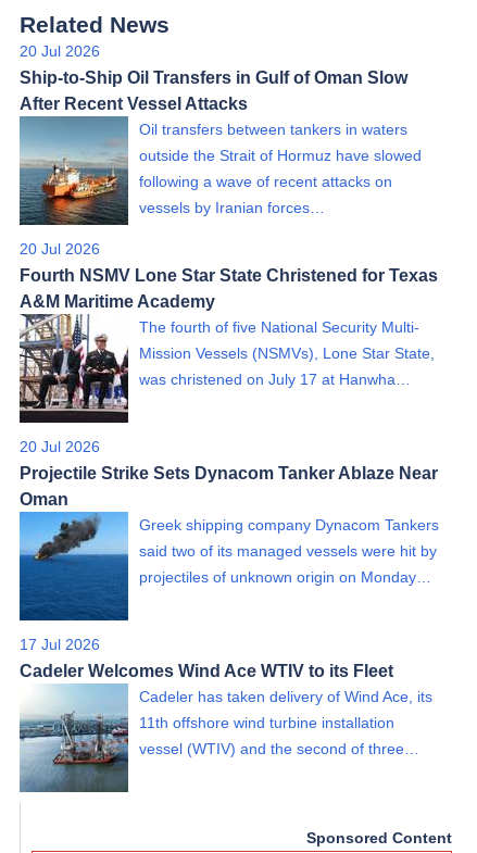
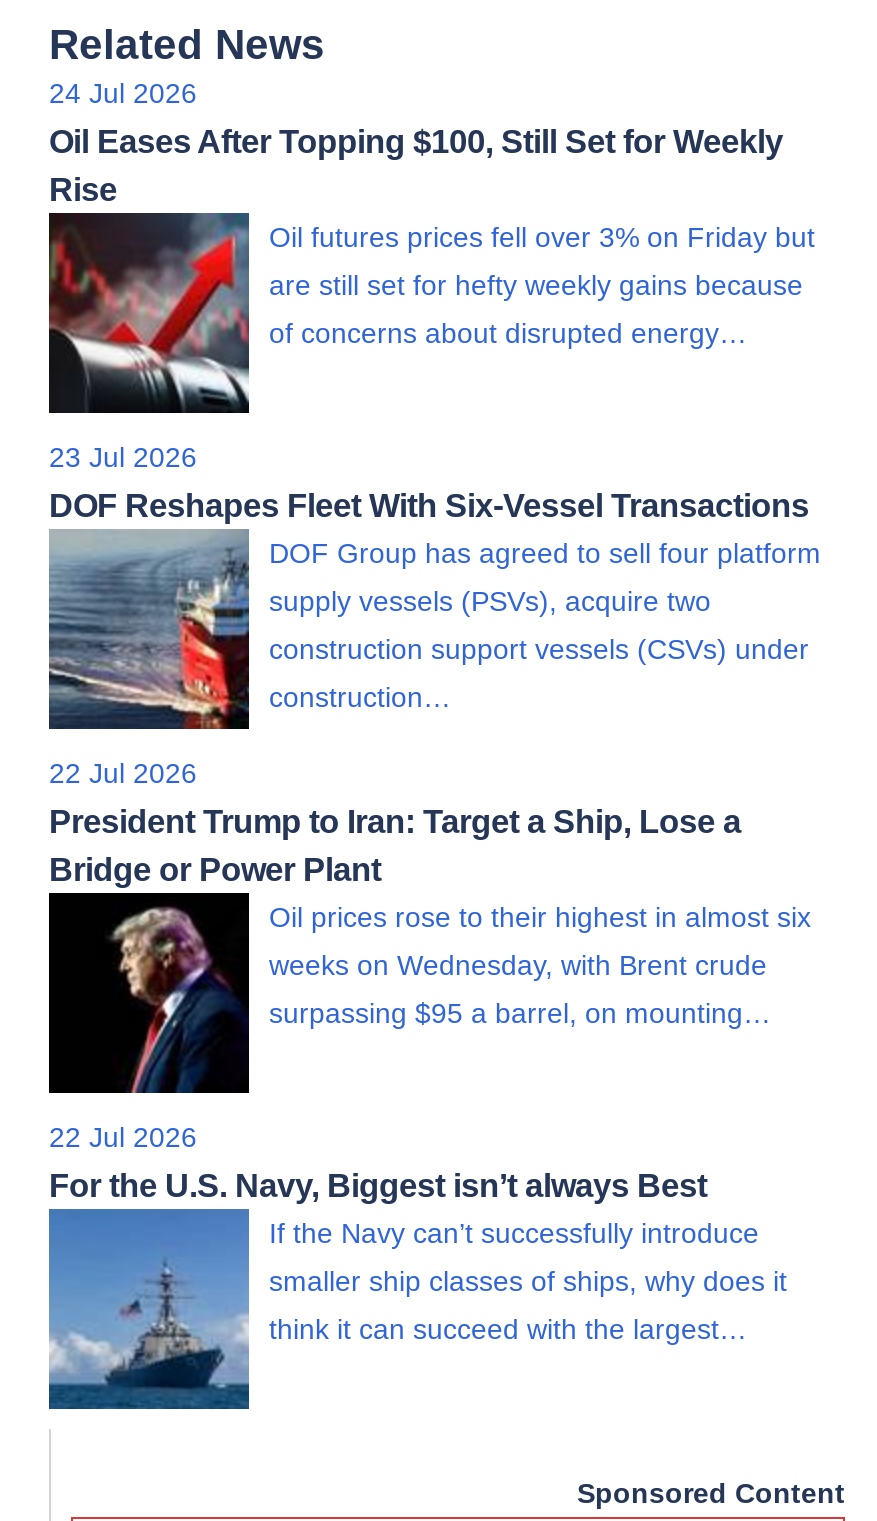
- [image]
- 20 Jul 2026
- Ship-to-Ship Oil Transfers in Gulf of Oman Slow
- After Recent Vessel Attacks
- Oil transfers between tankers in waters
+ [image]
+ 24 Jul 2026
+ Oil Eases After Topping $100, Still Set for Weekly
+ Rise
+ Oil futures prices fell over 3% on Friday but

- outside the Strait of Hormuz have slowed
+ are still set for hefty weekly gains because

- following a wave of recent attacks on
+ of concerns about disrupted energy…

- vessels by Iranian forces…
+ 23 Jul 2026
+ DOF Reshapes Fleet With Six-Vessel Transactions
+ DOF Group has agreed to sell four platform

- [image]
- 20 Jul 2026
- Fourth NSMV Lone Star State Christened for Texas
- A&M Maritime Academy
- The fourth of five National Security Multi-
+ [image]
+ supply vessels (PSVs), acquire two

- Mission Vessels (NSMVs), Lone Star State,
+ construction support vessels (CSVs) under

- was christened on July 17 at Hanwha…
+ construction…

- [image]
- 20 Jul 2026
- Projectile Strike Sets Dynacom Tanker Ablaze Near
- Oman
- Greek shipping company Dynacom Tankers
+ [image]
+ 22 Jul 2026
+ President Trump to Iran: Target a Ship, Lose a
+ Bridge or Power Plant
+ Oil prices rose to their highest in almost six

- said two of its managed vessels were hit by
+ weeks on Wednesday, with Brent crude

- projectiles of unknown origin on Monday…
+ surpassing $95 a barrel, on mounting…

- 17 Jul 2026
- Cadeler Welcomes Wind Ace WTIV to its Fleet
- Cadeler has taken delivery of Wind Ace, its
+ 22 Jul 2026
+ For the U.S. Navy, Biggest isn’t always Best
+ If the Navy can’t successfully introduce

- [image]
- 11th offshore wind turbine installation
+ [image]
+ smaller ship classes of ships, why does it

- vessel (WTIV) and the second of three…
+ think it can succeed with the largest…
